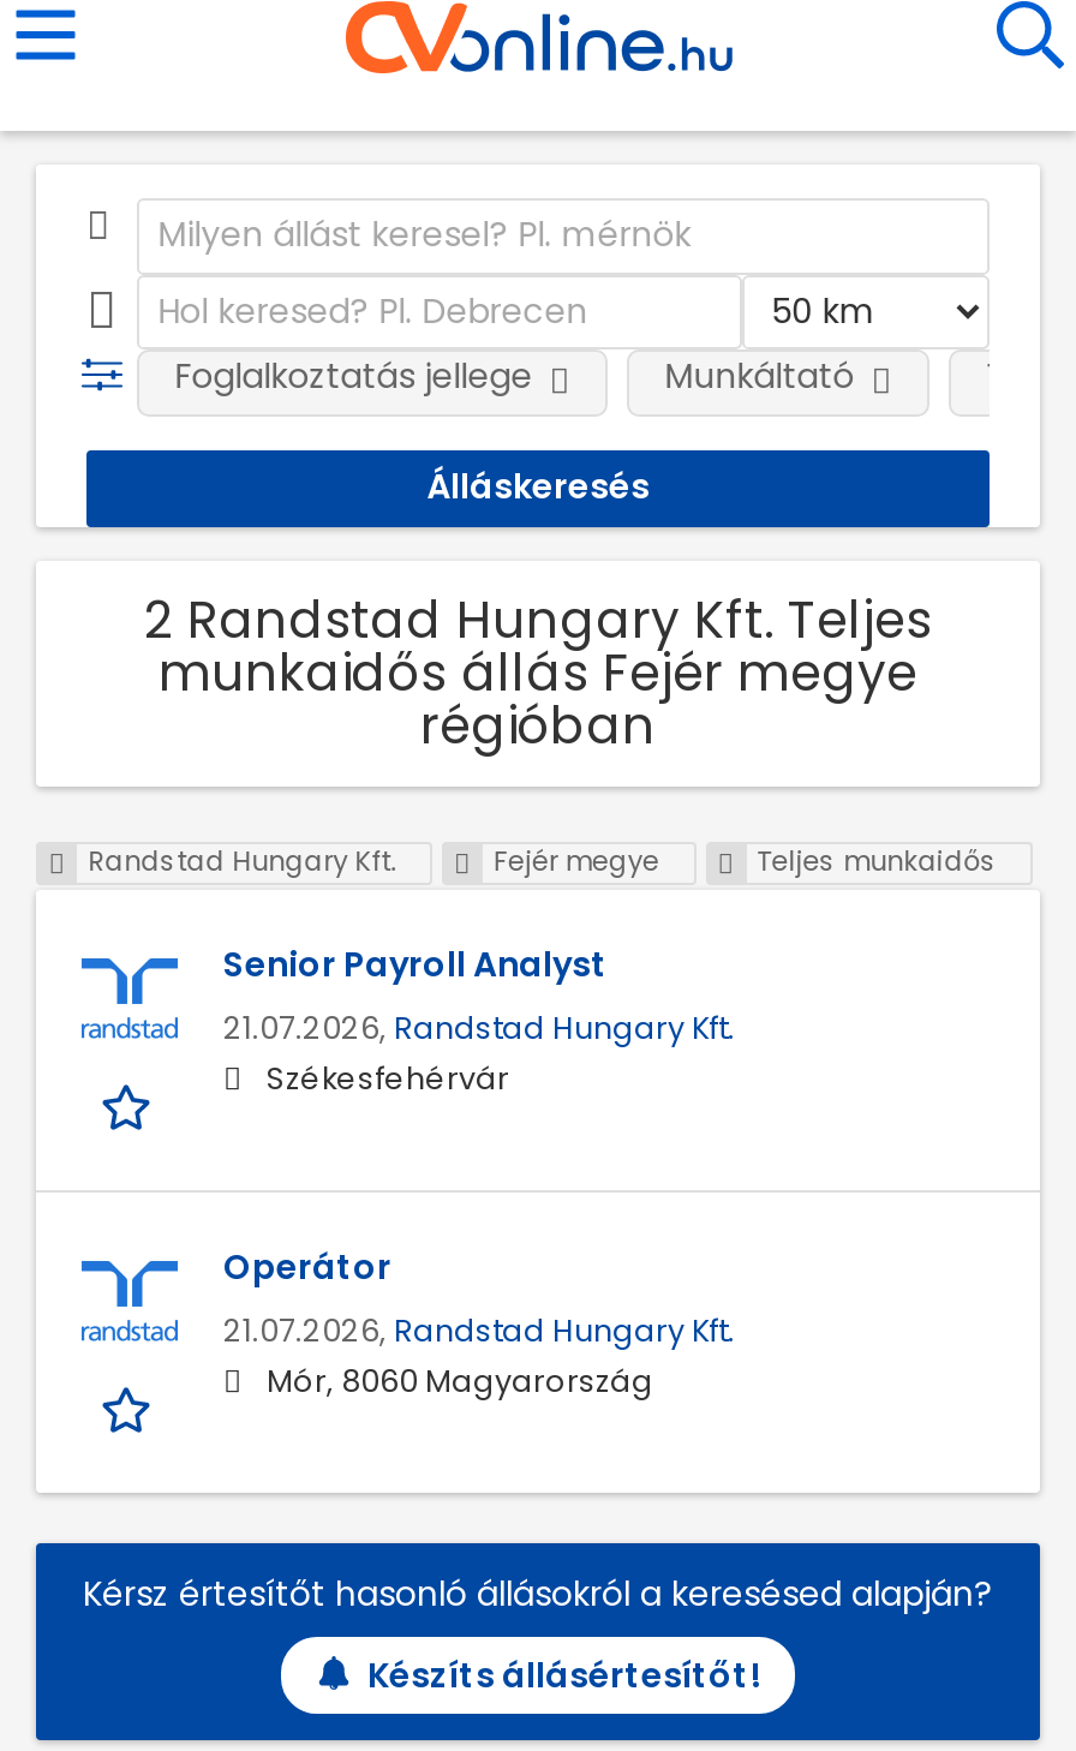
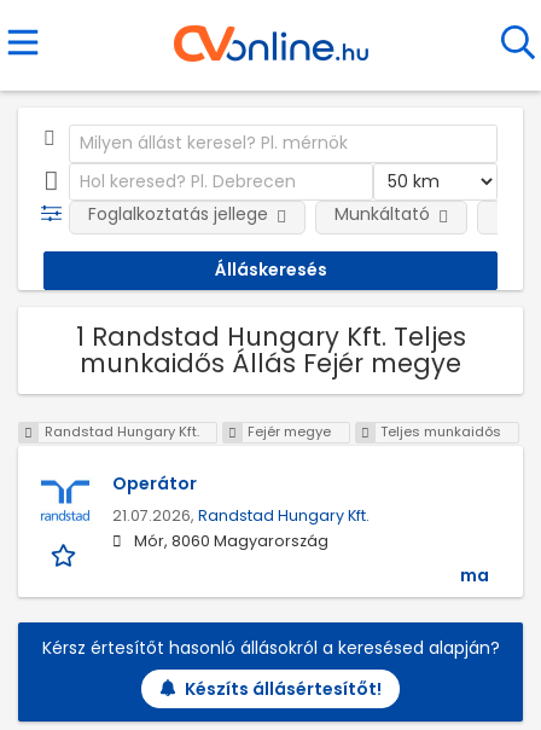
- 2 Randstad Hungary Kft. Teljes
- munkaidős állás Fejér megye
- régióban
+ 1 Randstad Hungary Kft. Teljes
+ munkaidős Állás Fejér megye

- Senior Payroll Analyst
- 21.07.2026, Randstad Hungary Kft.
- Székesfehérvár

+ ma
